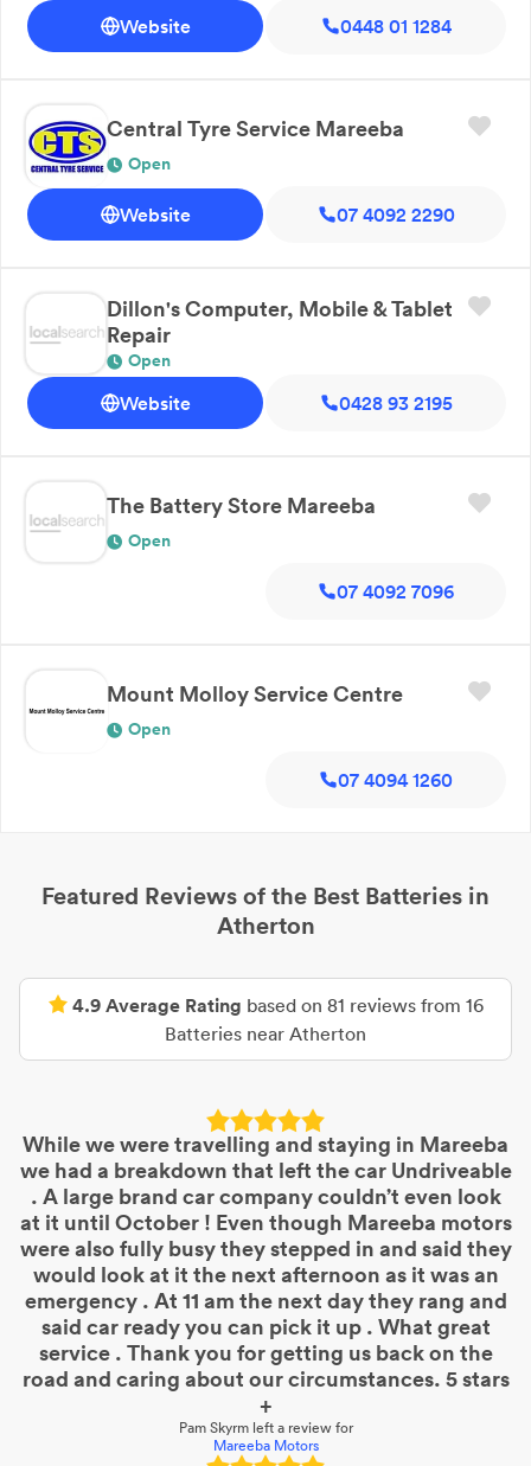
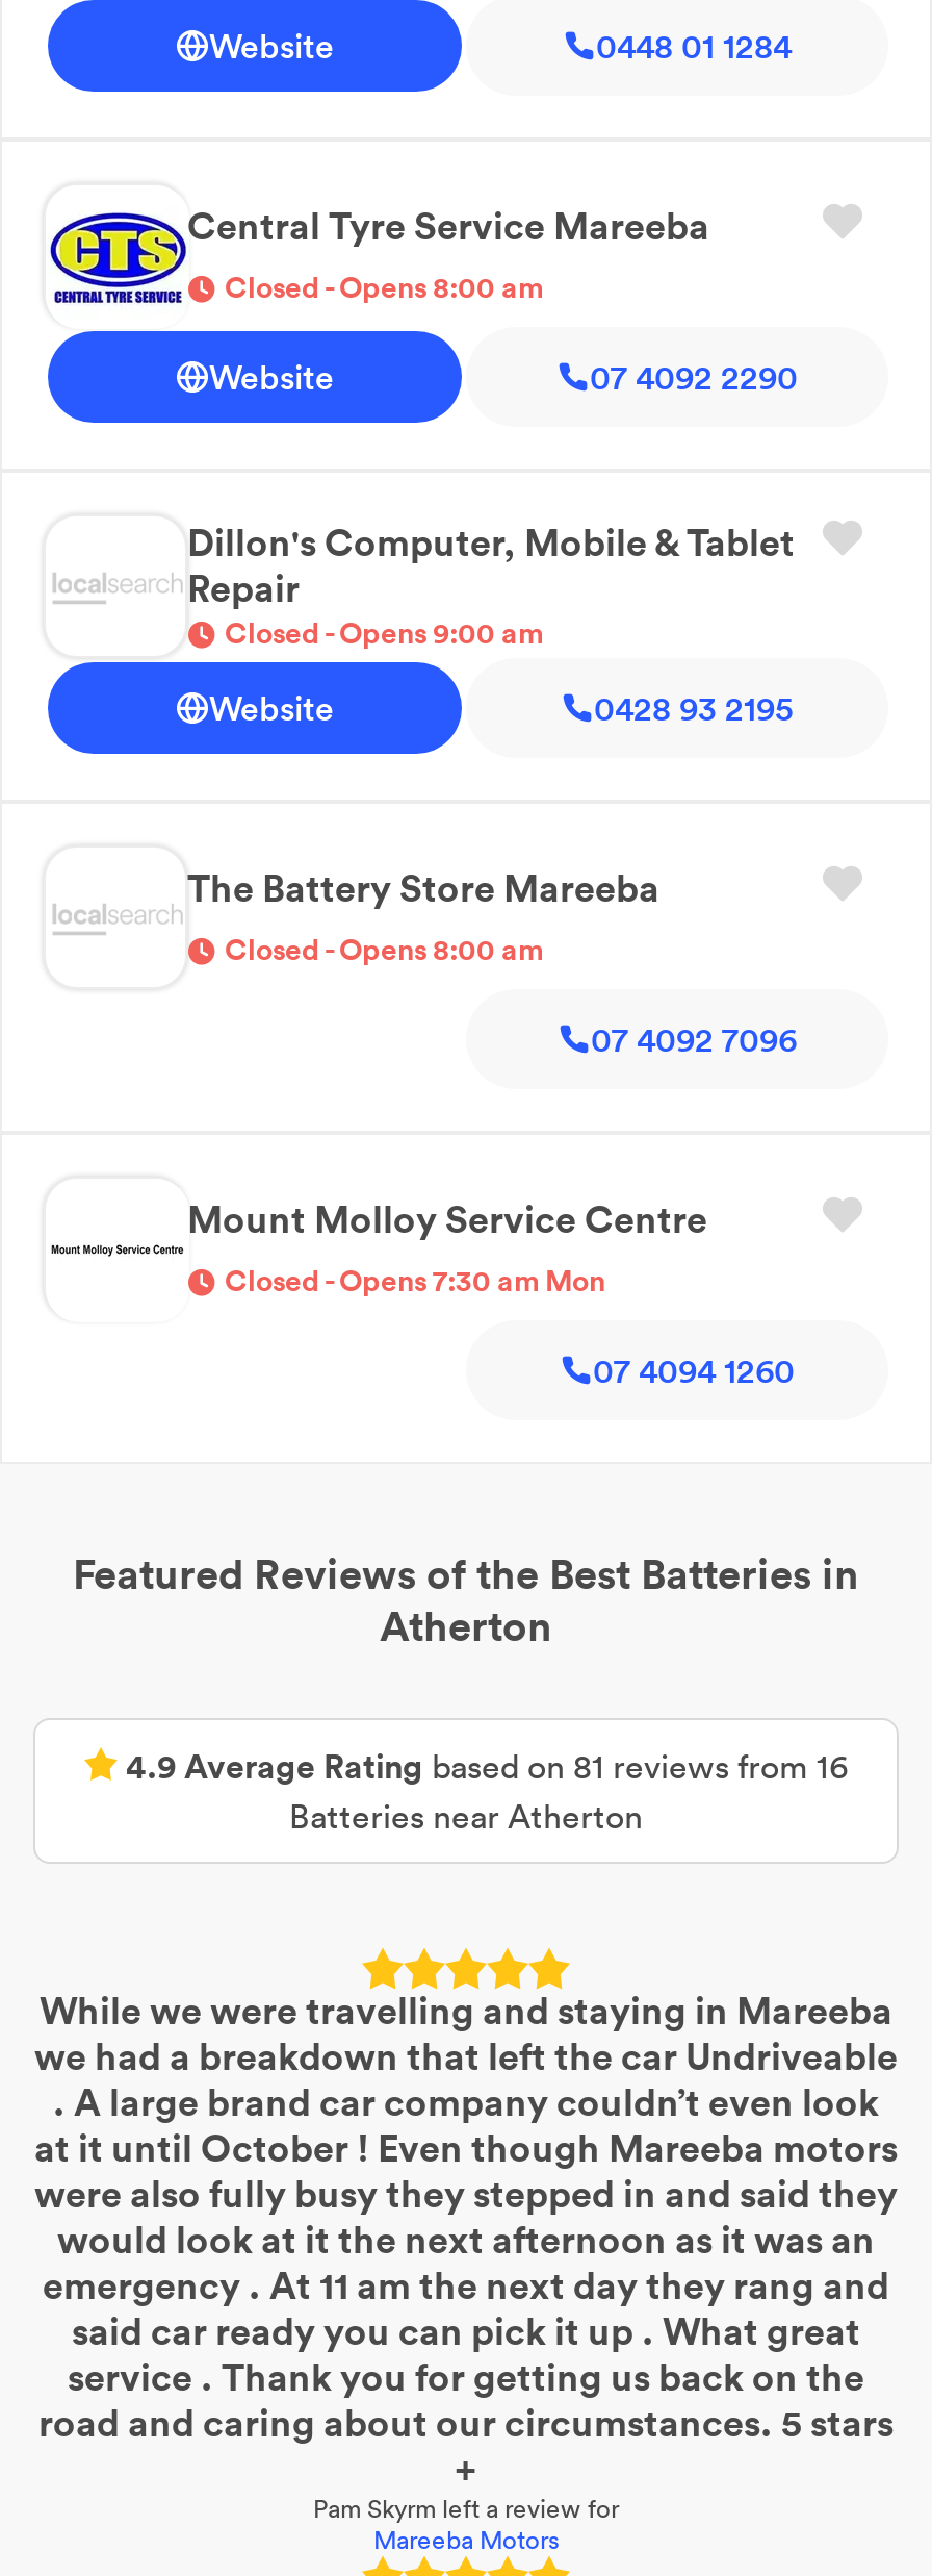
- Open
+ Closed - Opens 8:00 am

- Open
+ Closed - Opens 9:00 am

- Open
+ Closed - Opens 8:00 am

- Open
+ Closed - Opens 7:30 am Mon
